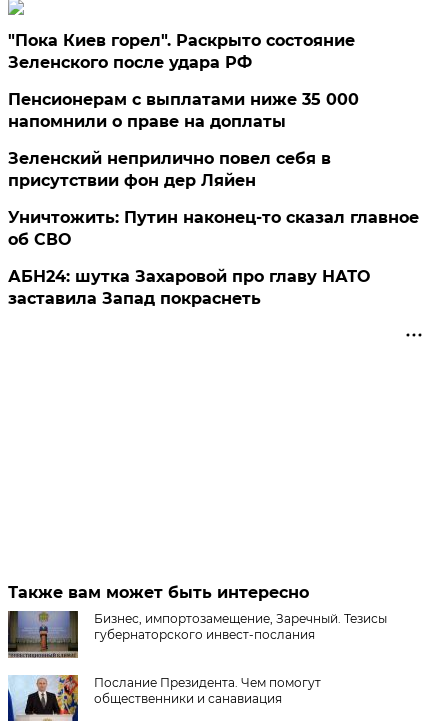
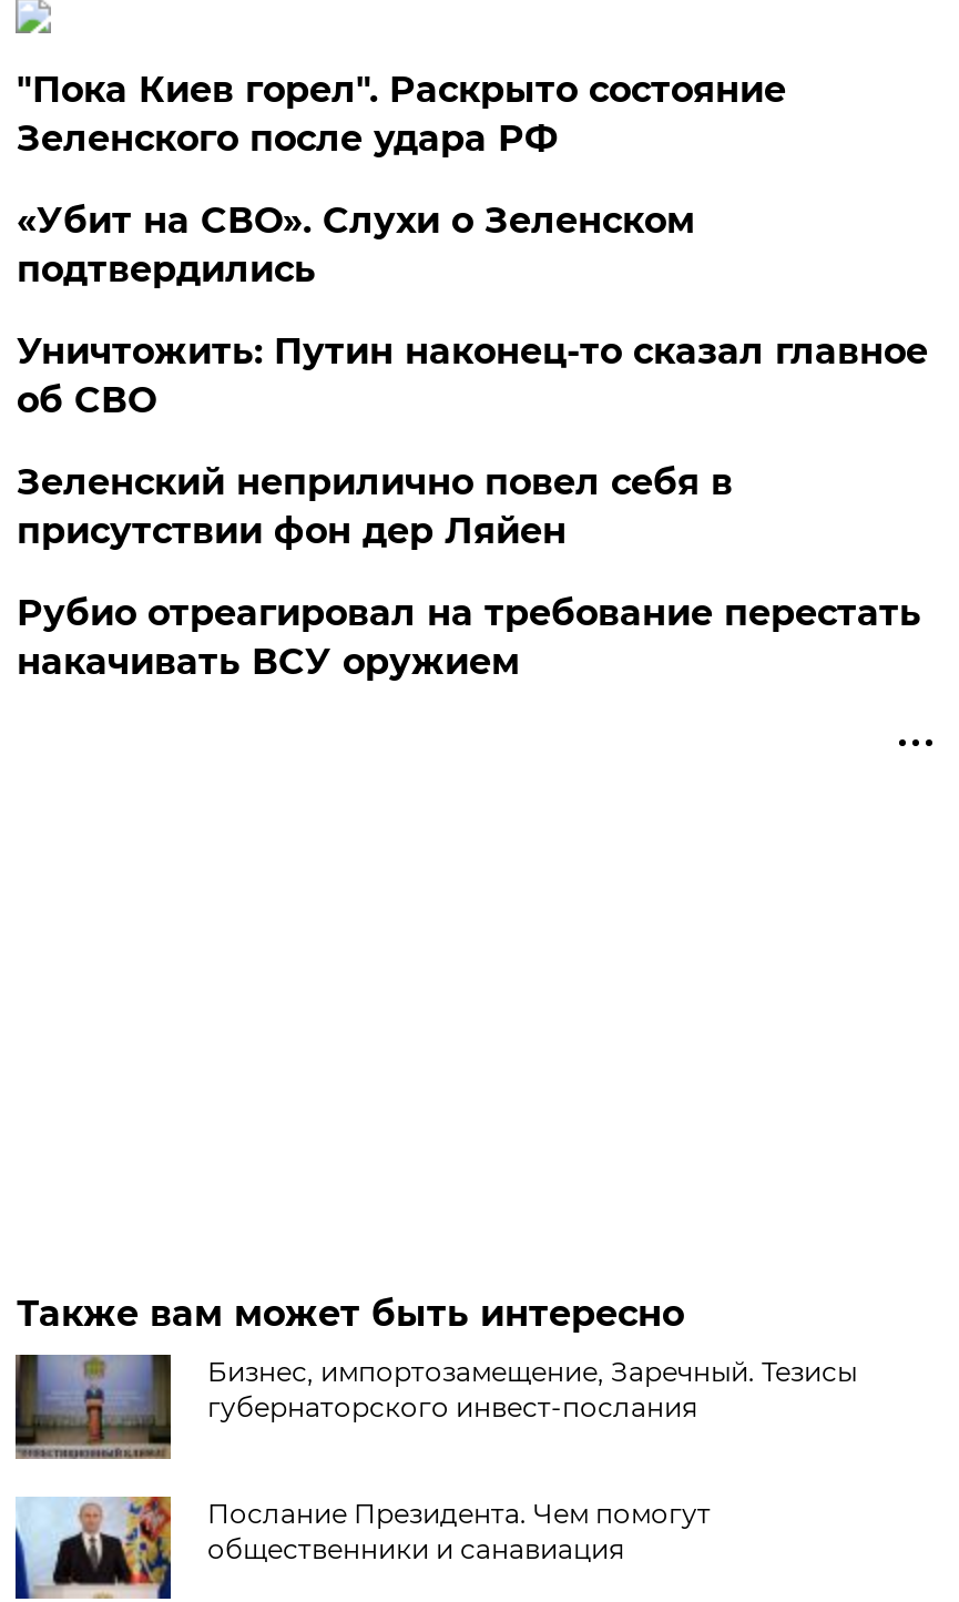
- Пенсионерам с выплатами ниже 35 000
- напомнили о праве на доплаты
+ «Убит на СВО». Слухи о Зеленском
+ подтвердились

moved down: Зеленский неприлично повел cебя в | присутствии фон дер Ляйен

moved up: Уничтожить: Путин наконец-то сказал главное | об СВО

- АБН24: шутка Захаровой про главу НАТО
- заставила Запад покраснеть
+ Рубио отреагировал на требование перестать
+ накачивать ВСУ оружием
